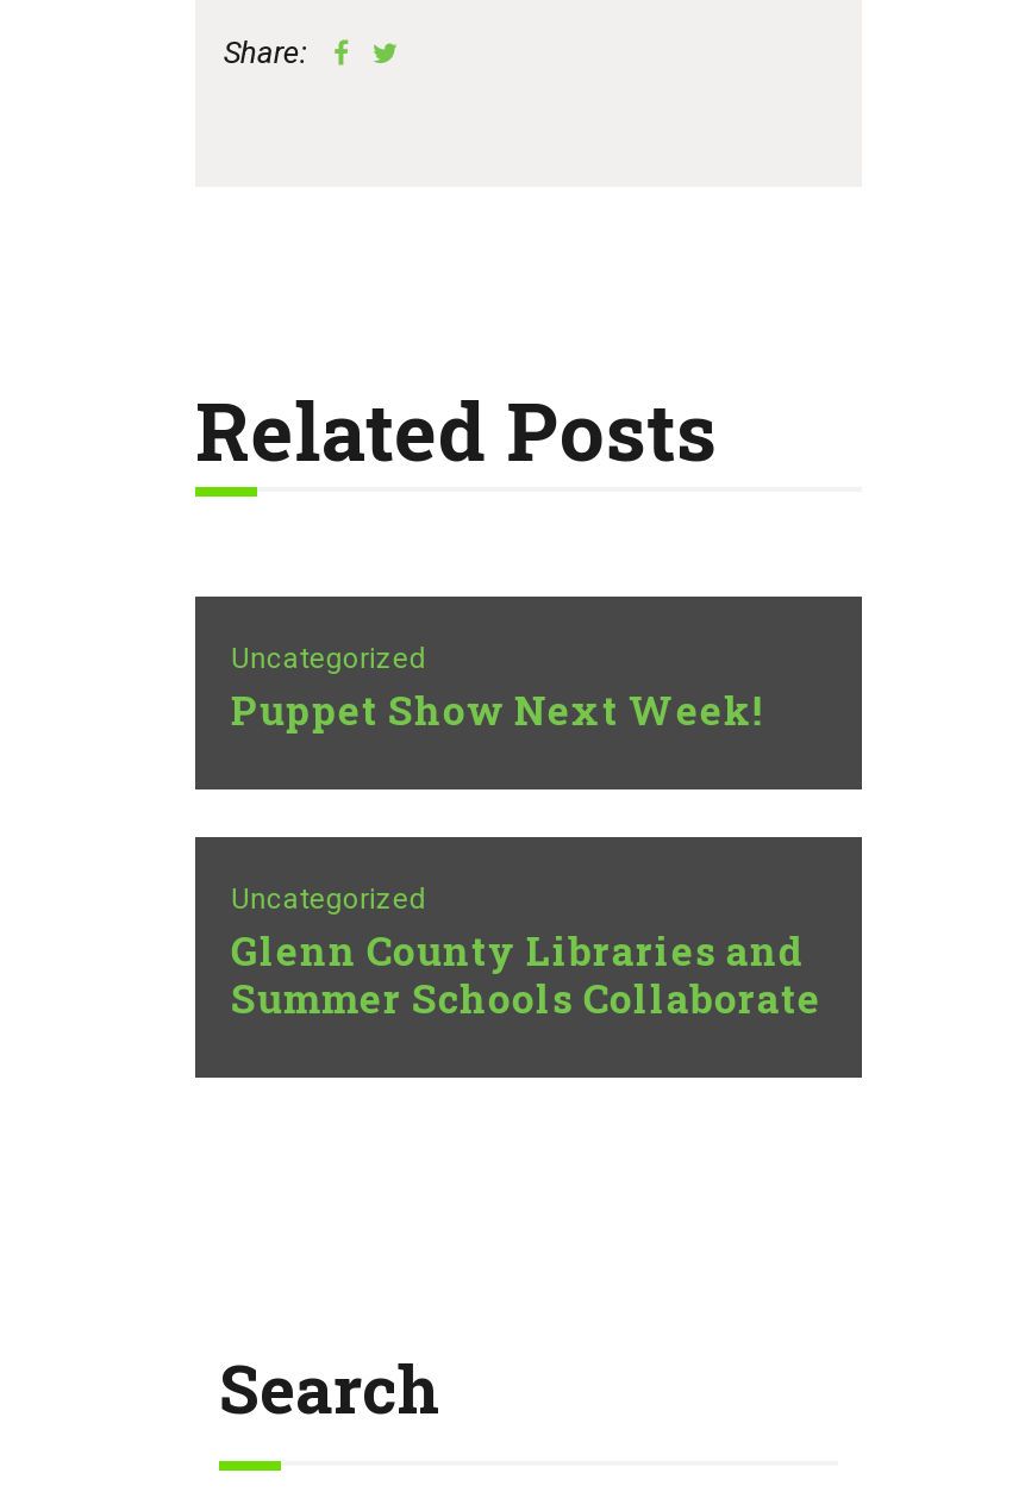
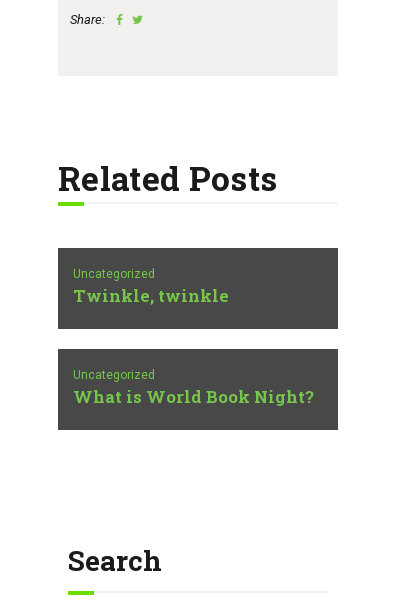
- Puppet Show Next Week!
+ Twinkle, twinkle

- Glenn County Libraries and
- Summer Schools Collaborate
+ What is World Book Night?
